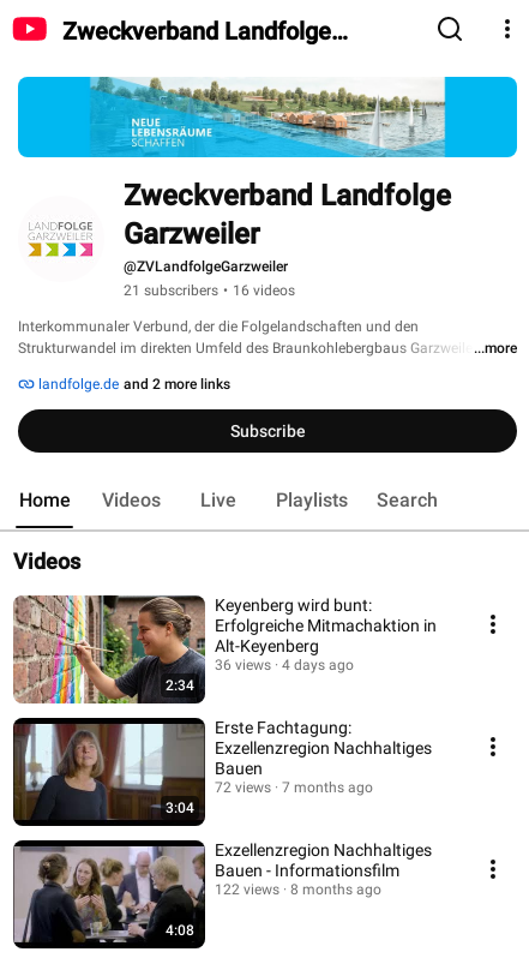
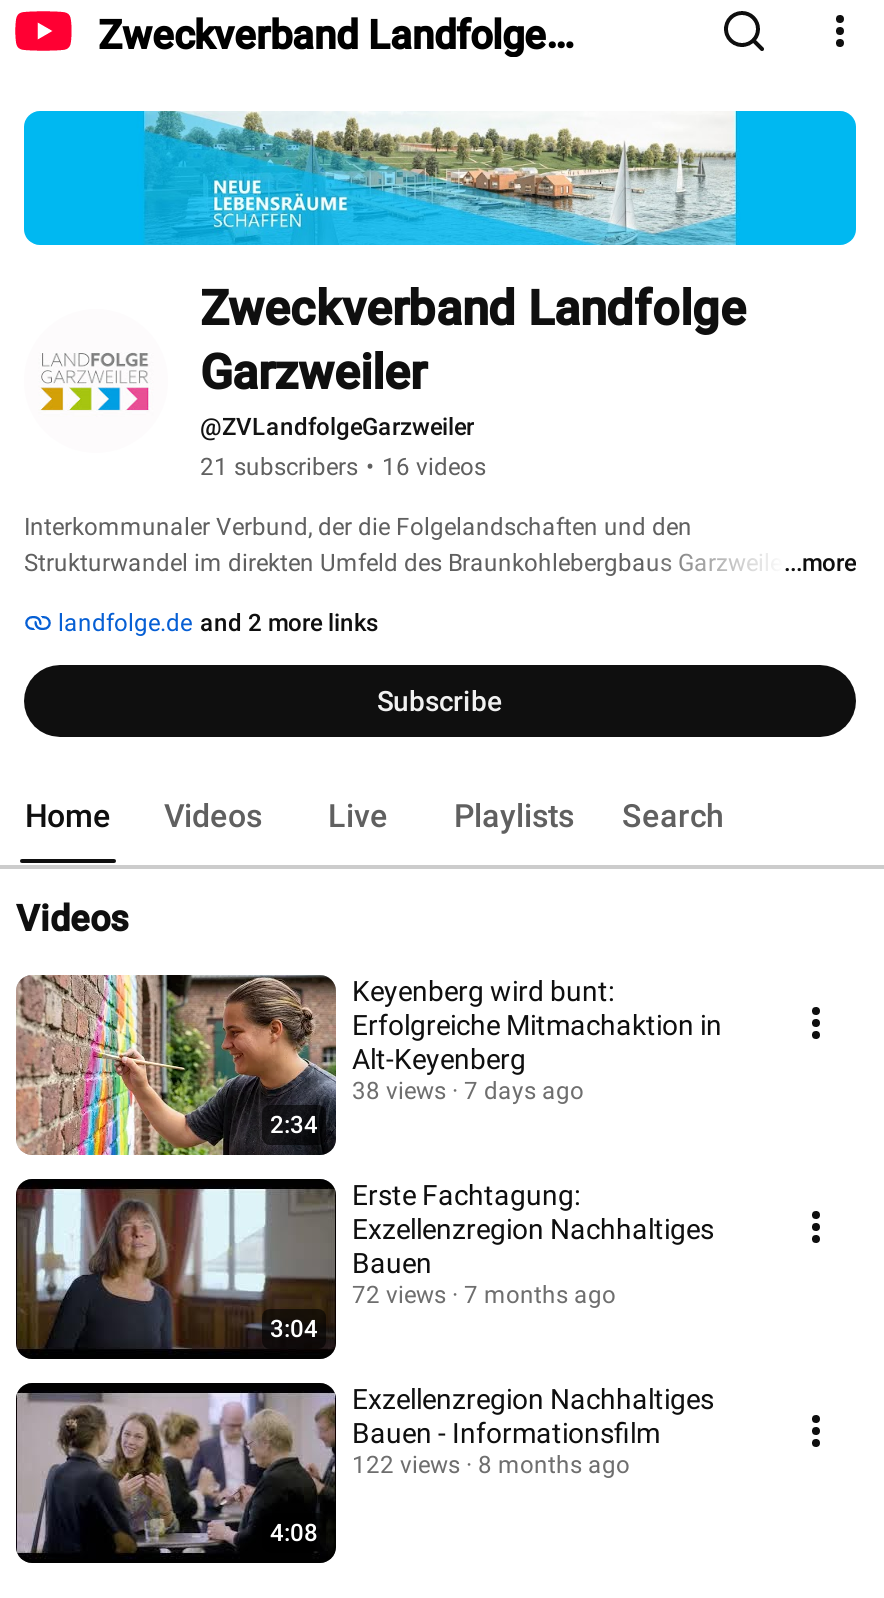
- 36 views
+ 38 views

- 4 days ago
+ 7 days ago
